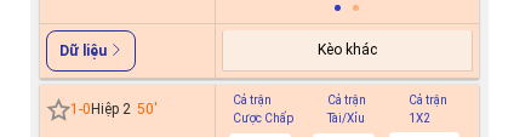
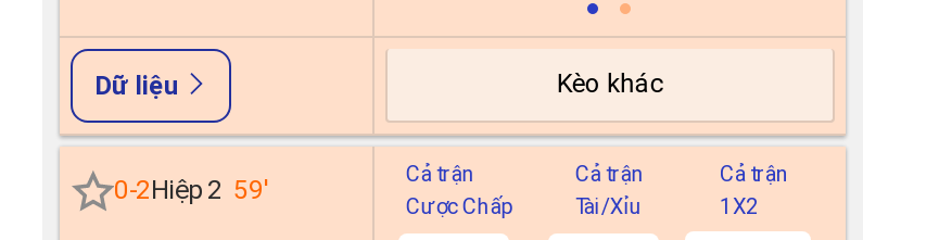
- 1-0Hiệp 2 50'
+ 0-2Hiệp 2 59'
